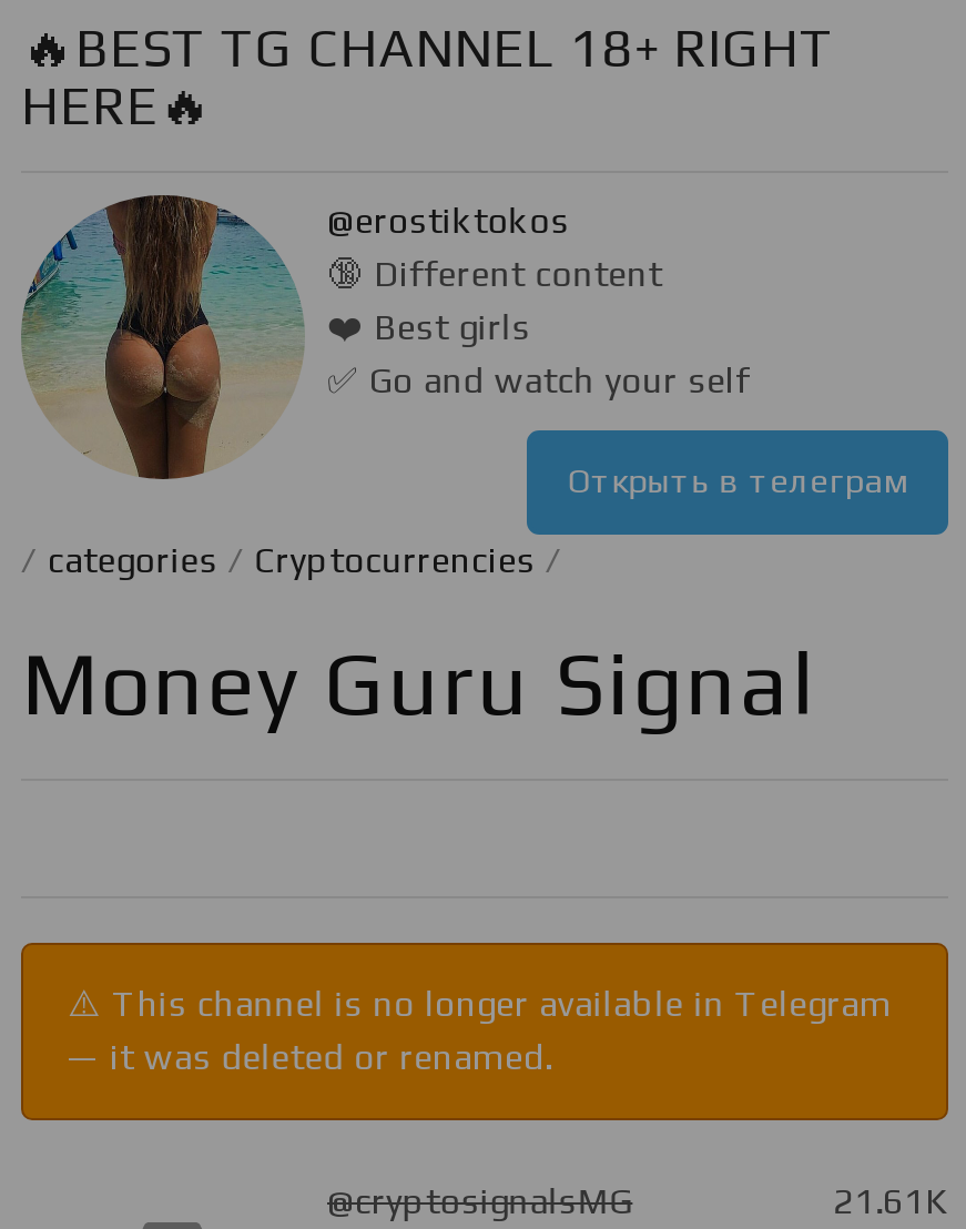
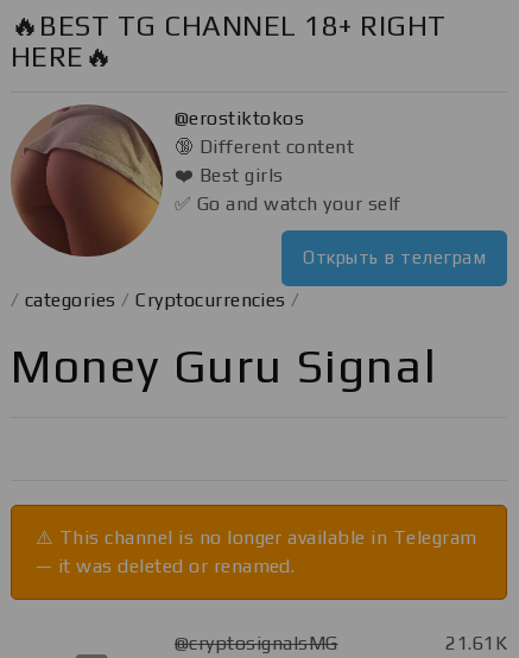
- [image]
+ [image]
